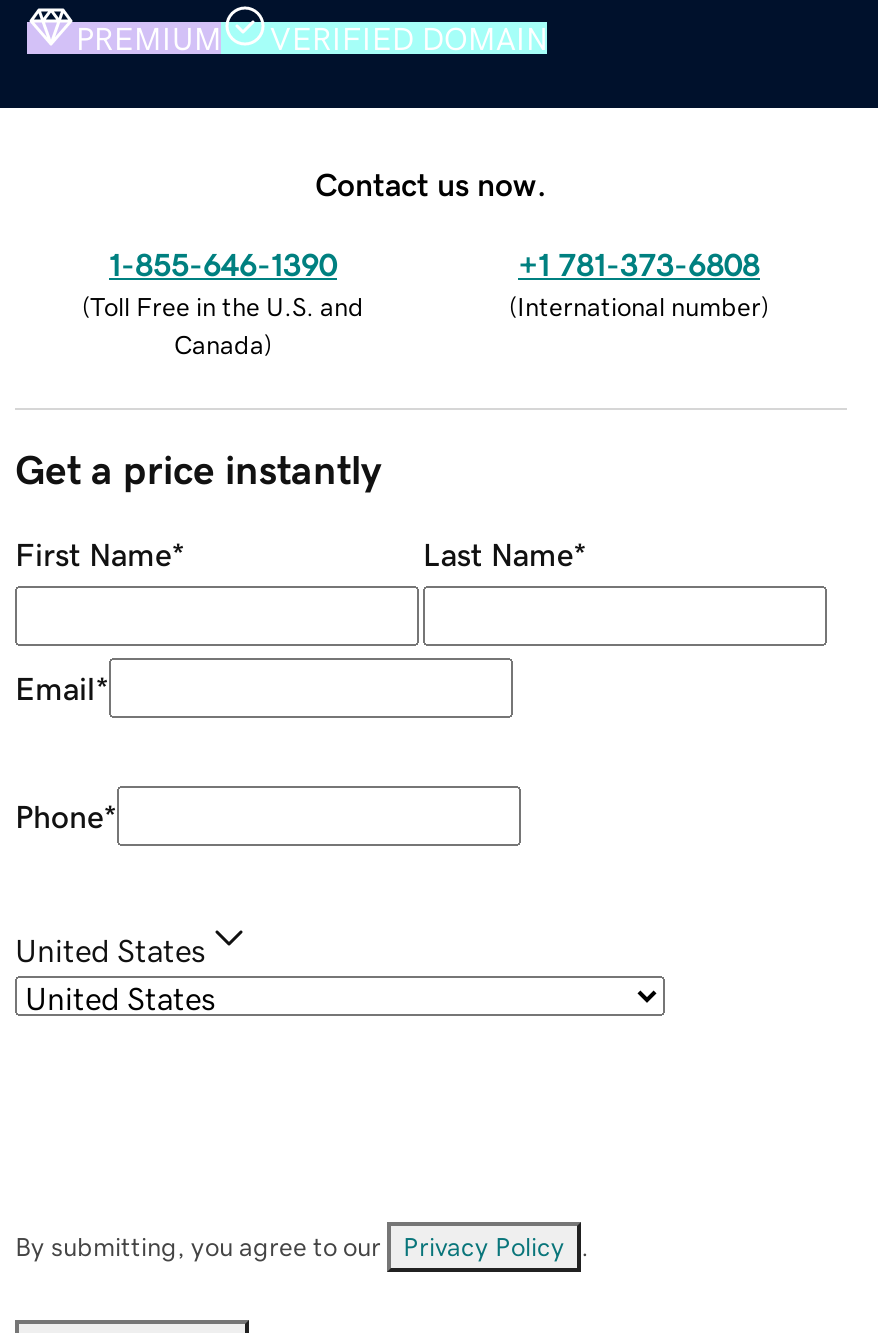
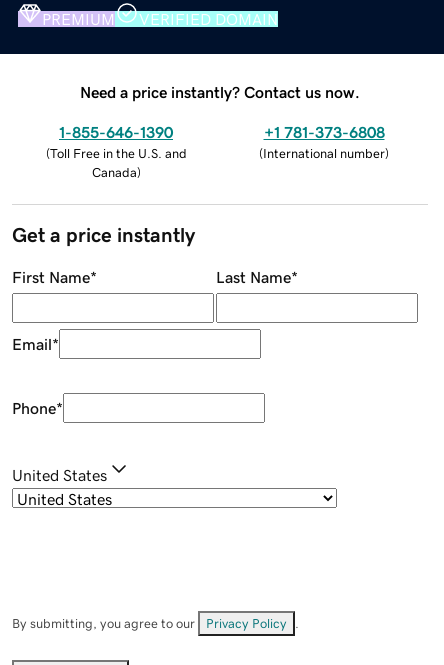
- Contact us now.
+ Need a price instantly? Contact us now.
